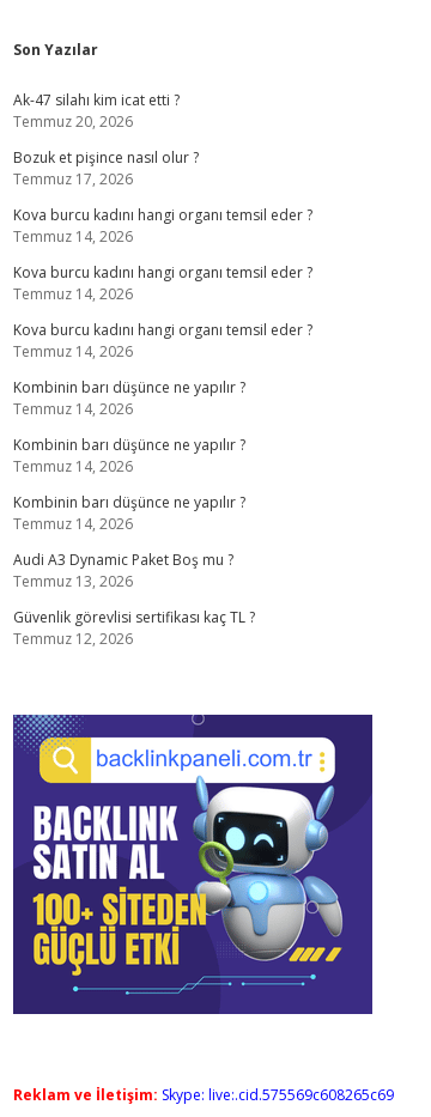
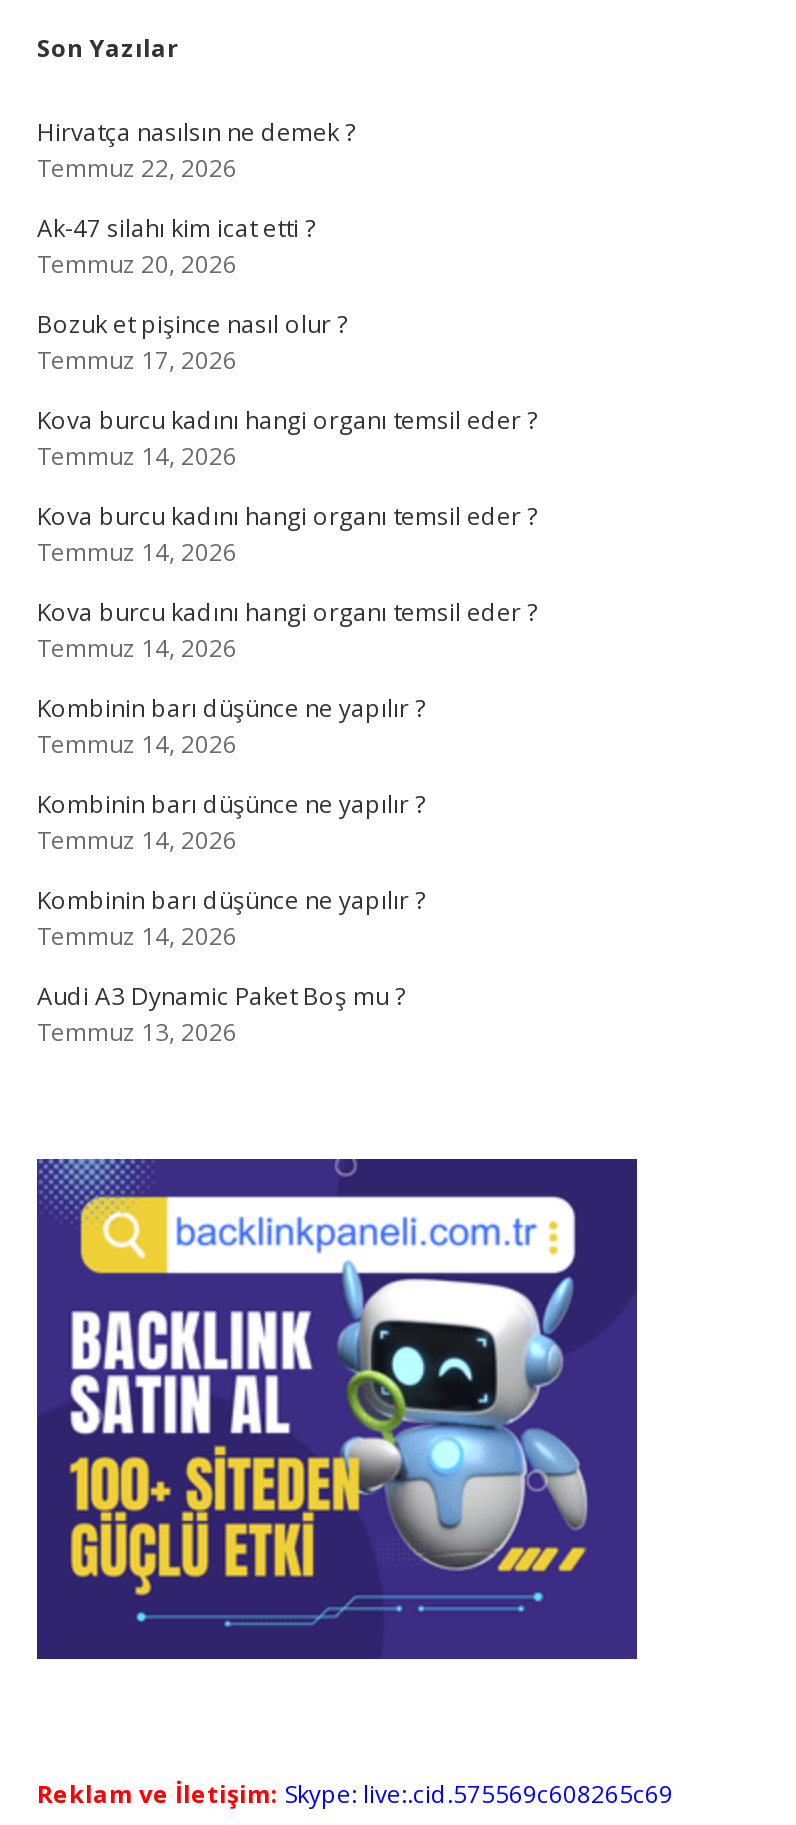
+ Hirvatça nasılsın ne demek ?
+ Temmuz 22, 2026

moved down: Ak-47 silahı kim icat etti ? | Temmuz 20, 2026 | Bozuk et pişince nasıl olur ? | ... | Audi A3 Dynamic Paket Boş mu ? | Temmuz 13, 2026

- Güvenlik görevlisi sertifikası kaç TL ?
- Temmuz 12, 2026
